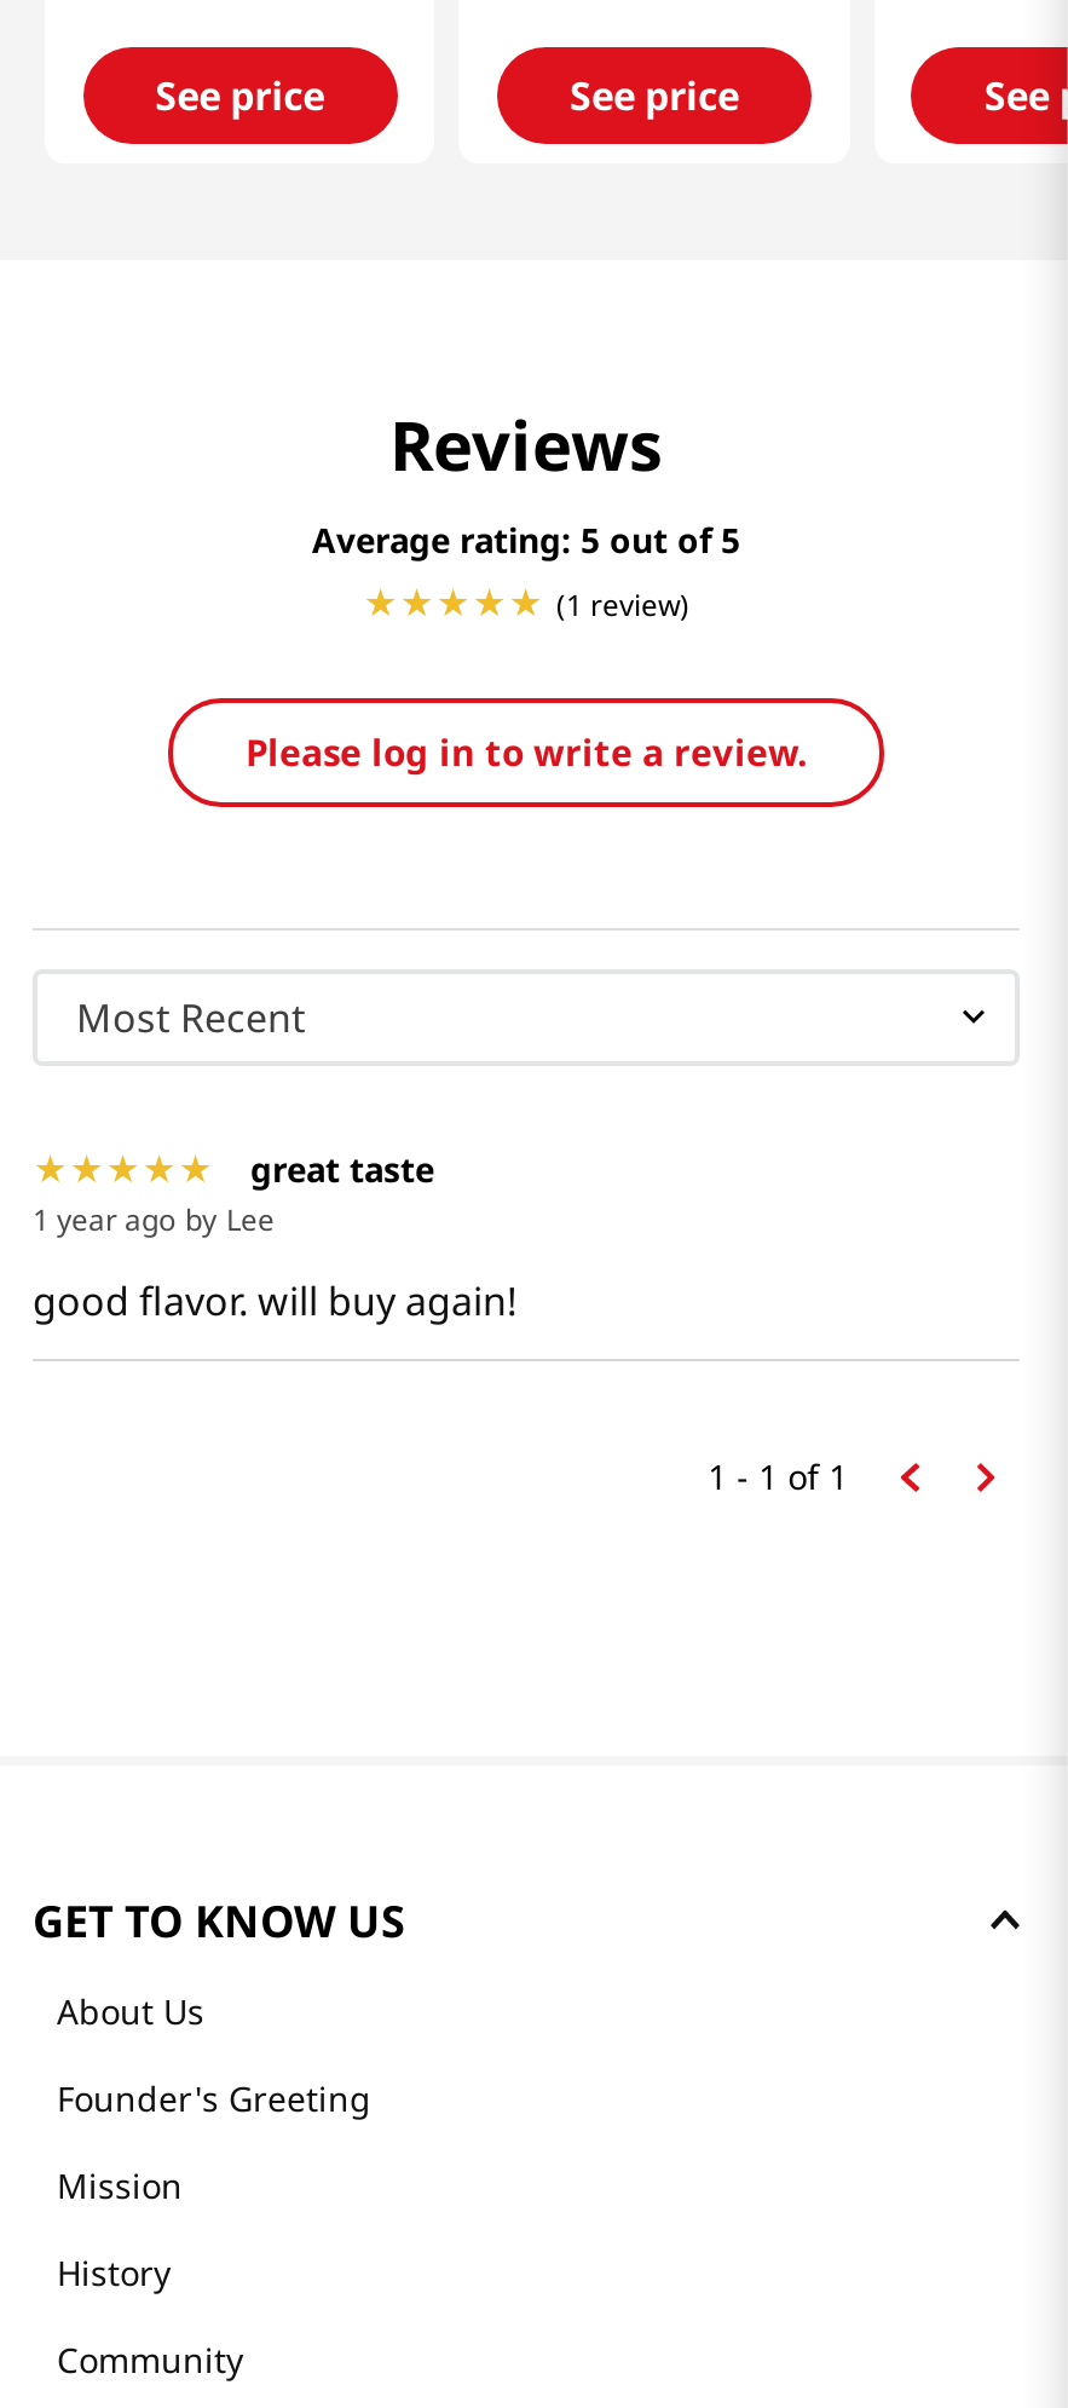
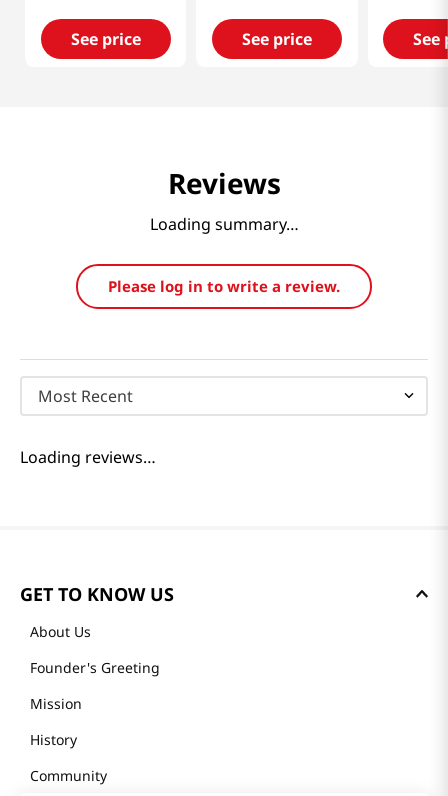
- Average rating: 5
- (1 review)
+ Loading summary…

- great taste
- 1 year ago by Lee
- good flavor. will buy again!
- 1 - 1 of 1
+ Loading reviews…
